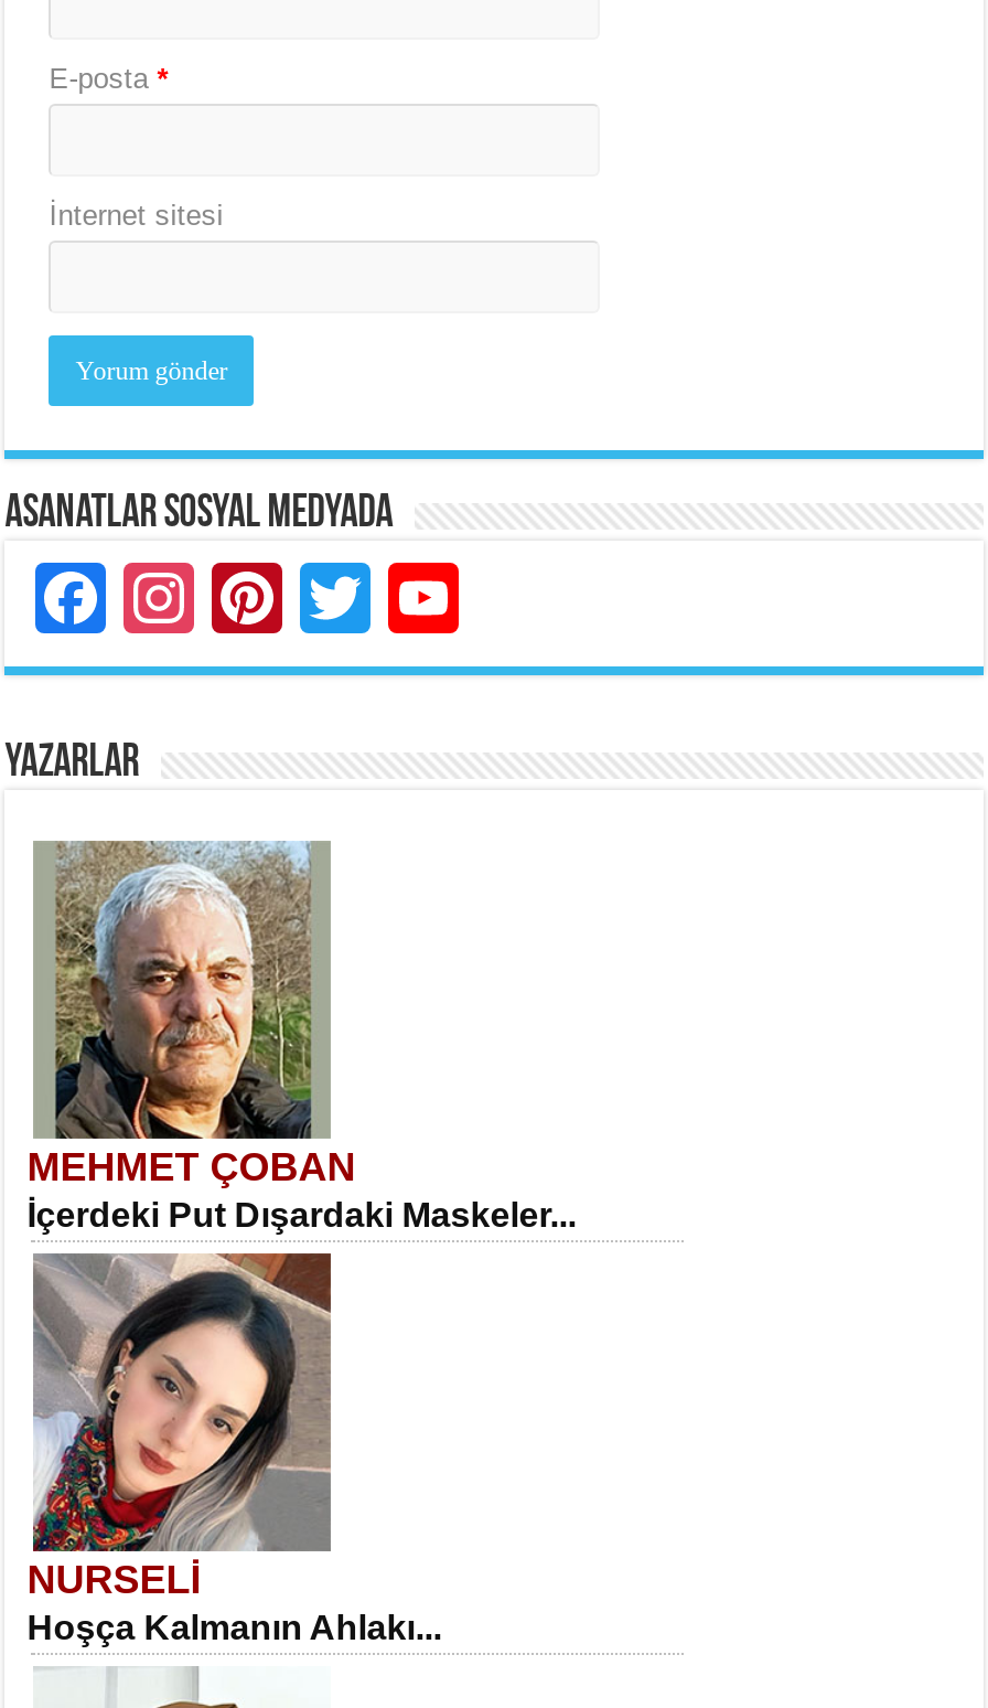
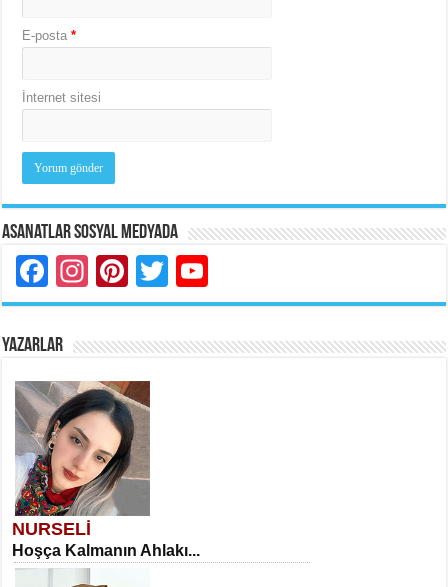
- [image]
- MEHMET ÇOBAN
- İçerdeki Put Dışardaki Maskeler...
